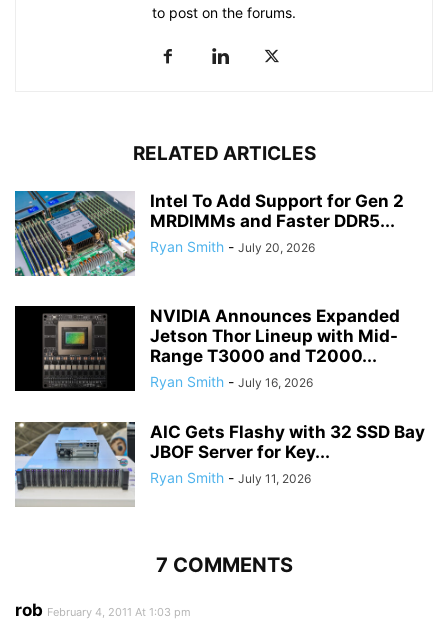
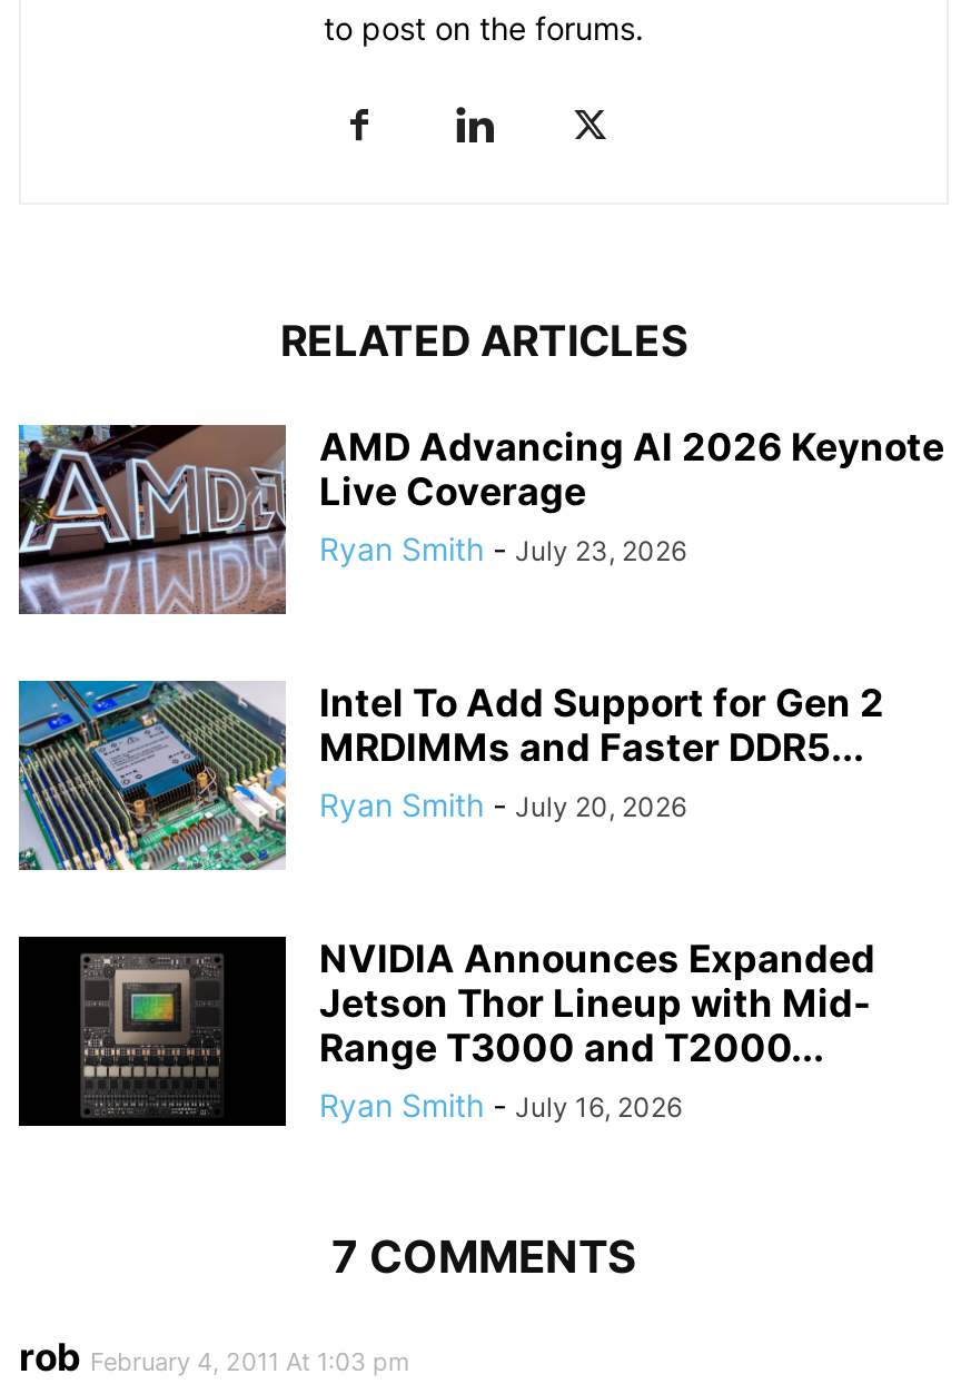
+ [image]
+ AMD Advancing AI 2026 Keynote
+ Live Coverage
+ Ryan Smith - July 23, 2026

moved down: [image] | Intel To Add Support for Gen 2 | MRDIMMs and Faster DDR5... | Ryan Smith - July 20, 2026 | NVIDIA Announces Expanded | Jetson Thor Lineup with Mid- | Range T3000 and T2000... | Ryan Smith - July 16, 2026

- [image]
- AIC Gets Flashy with 32 SSD Bay
- JBOF Server for Key...
- Ryan Smith - July 11, 2026
